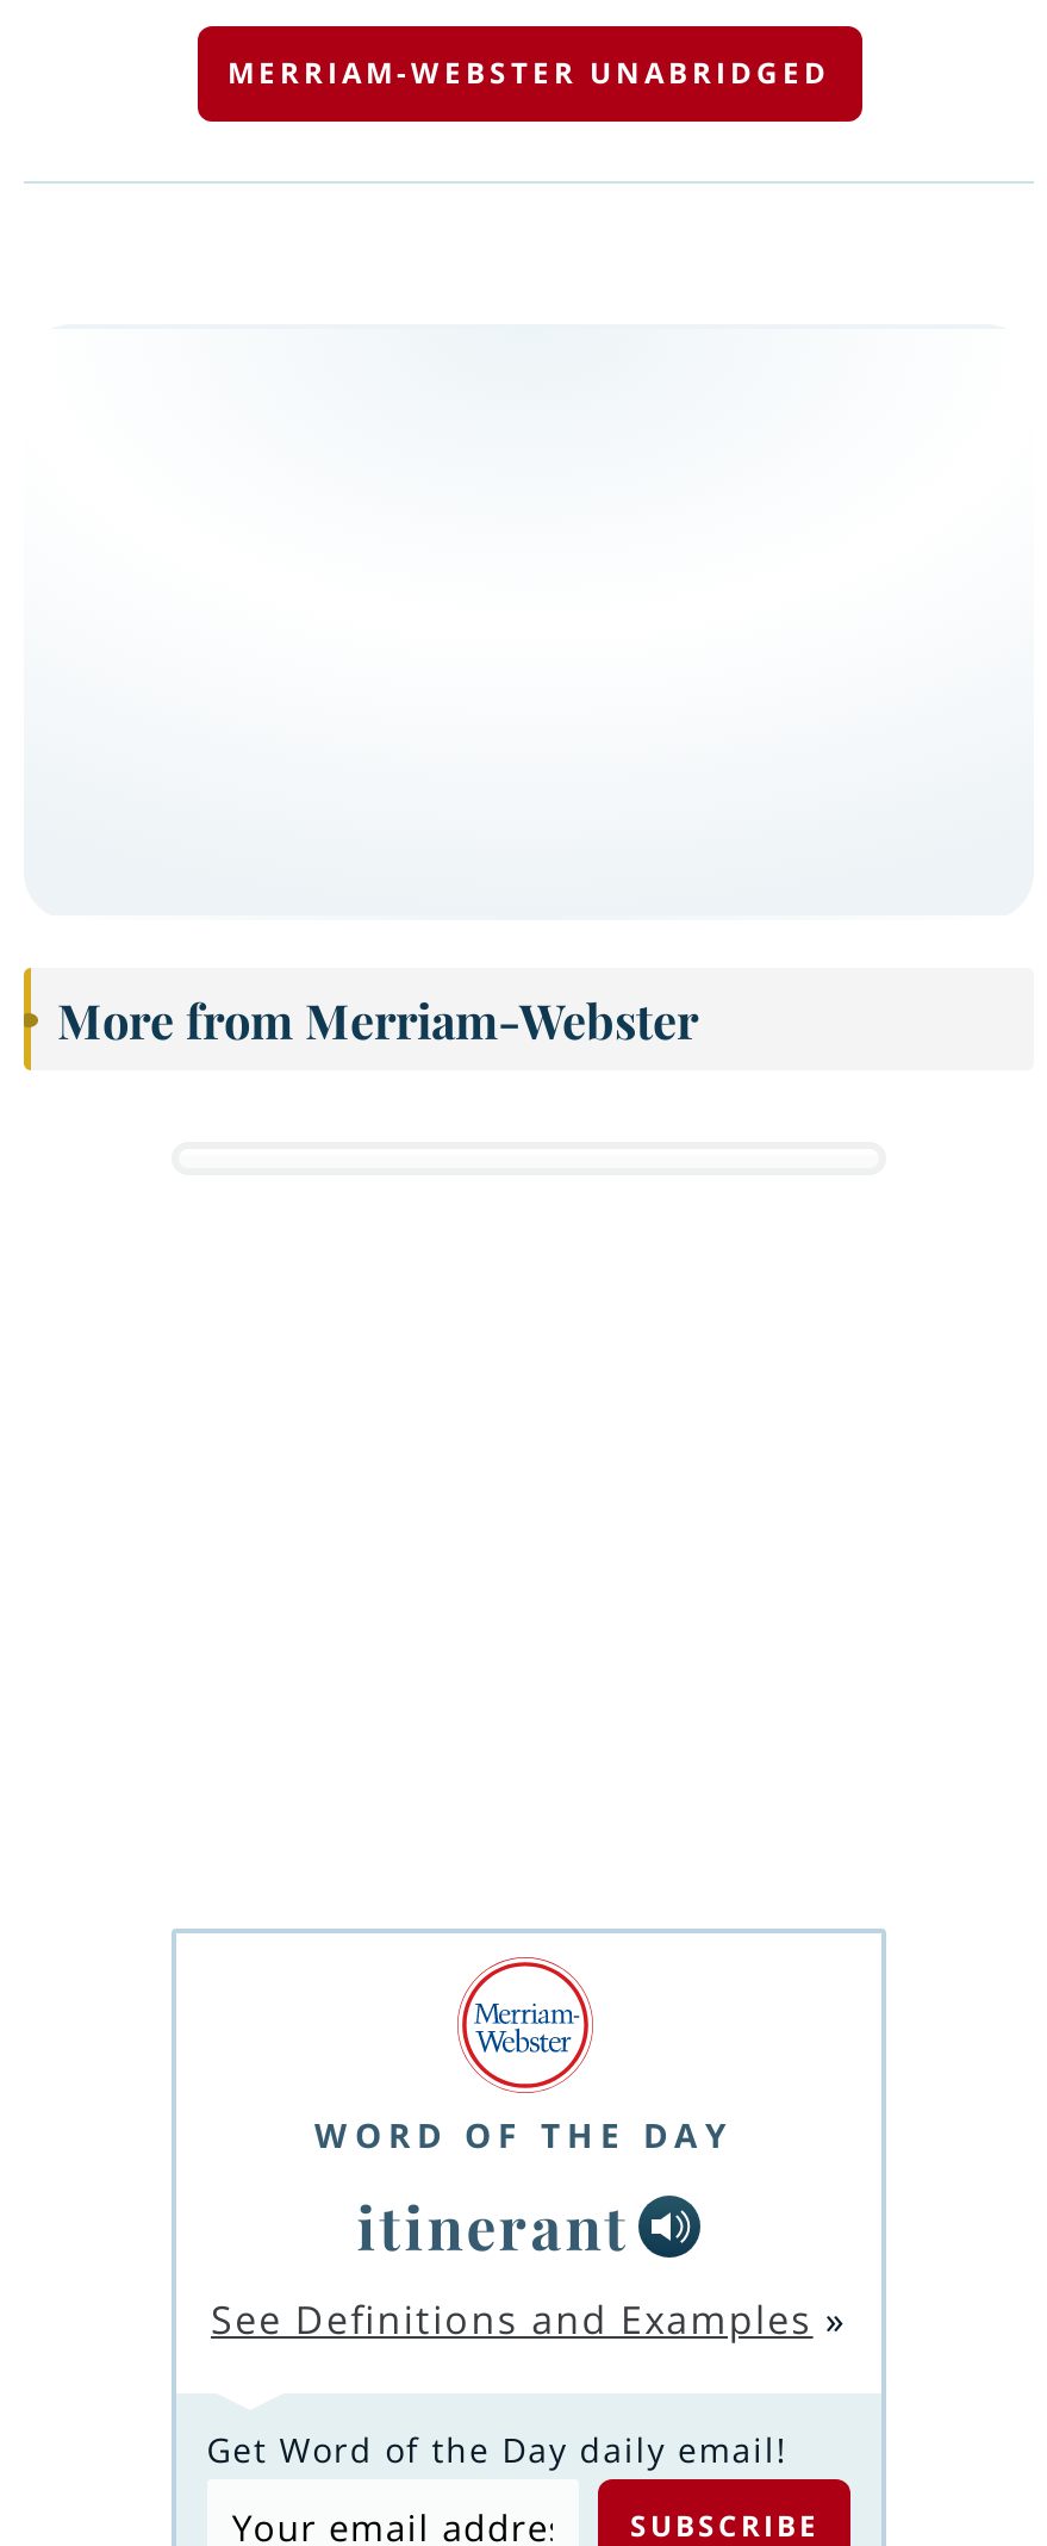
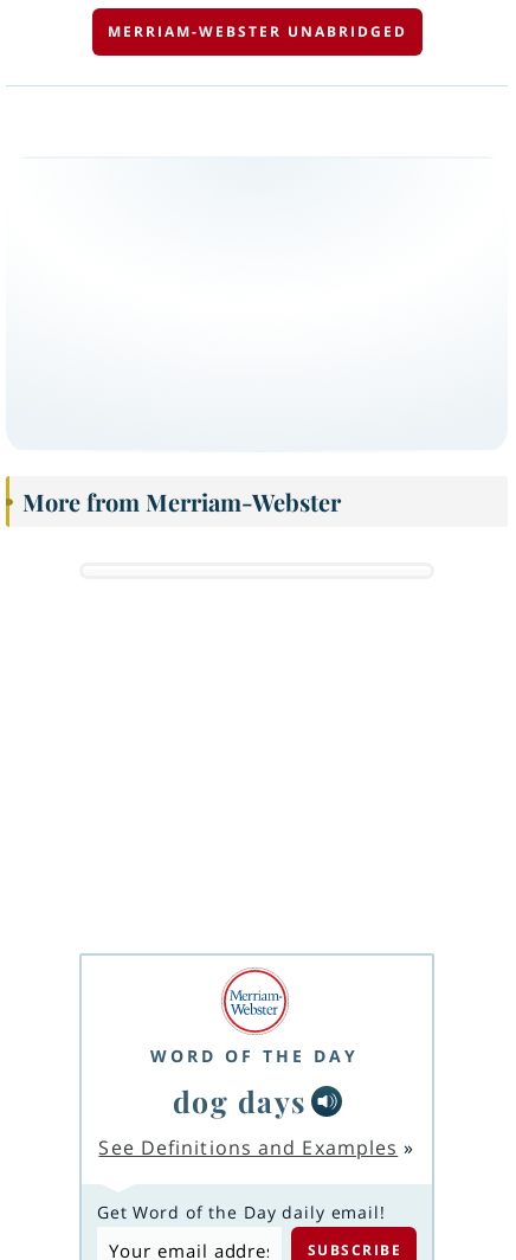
- itinerant
+ dog days
